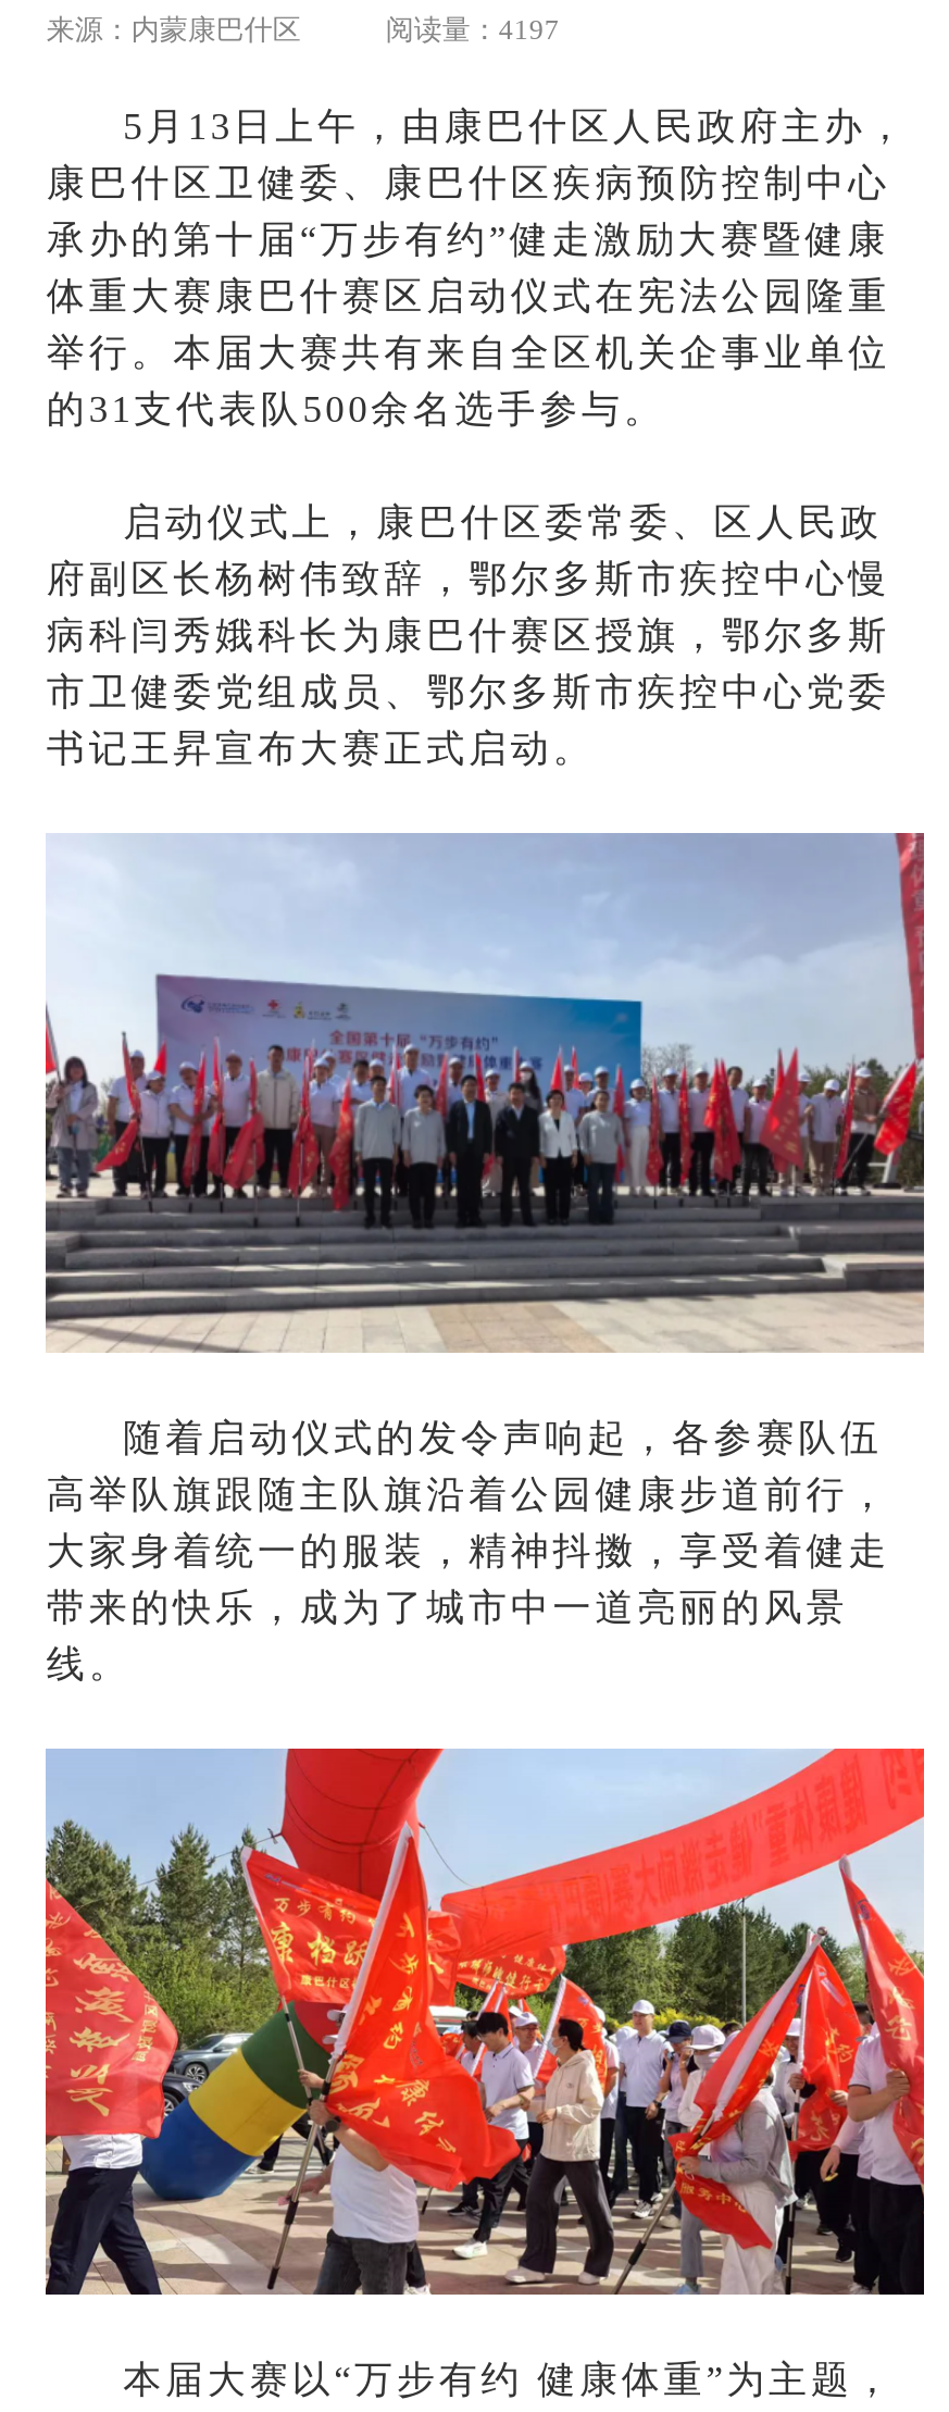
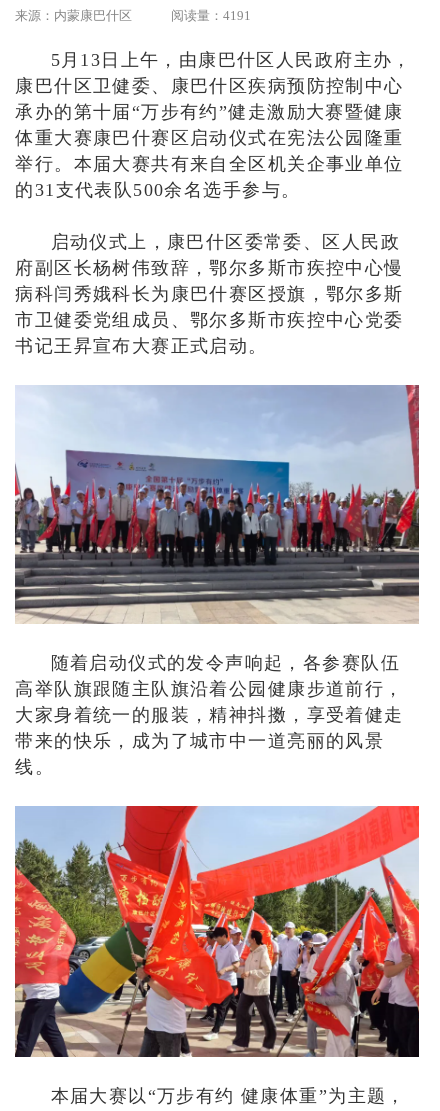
- 阅读量：4197
+ 阅读量：4191
